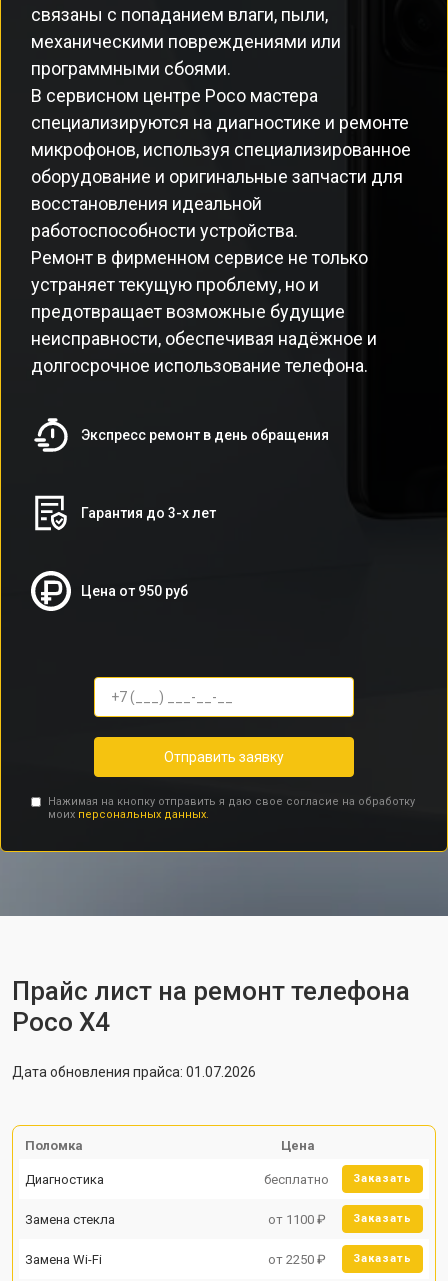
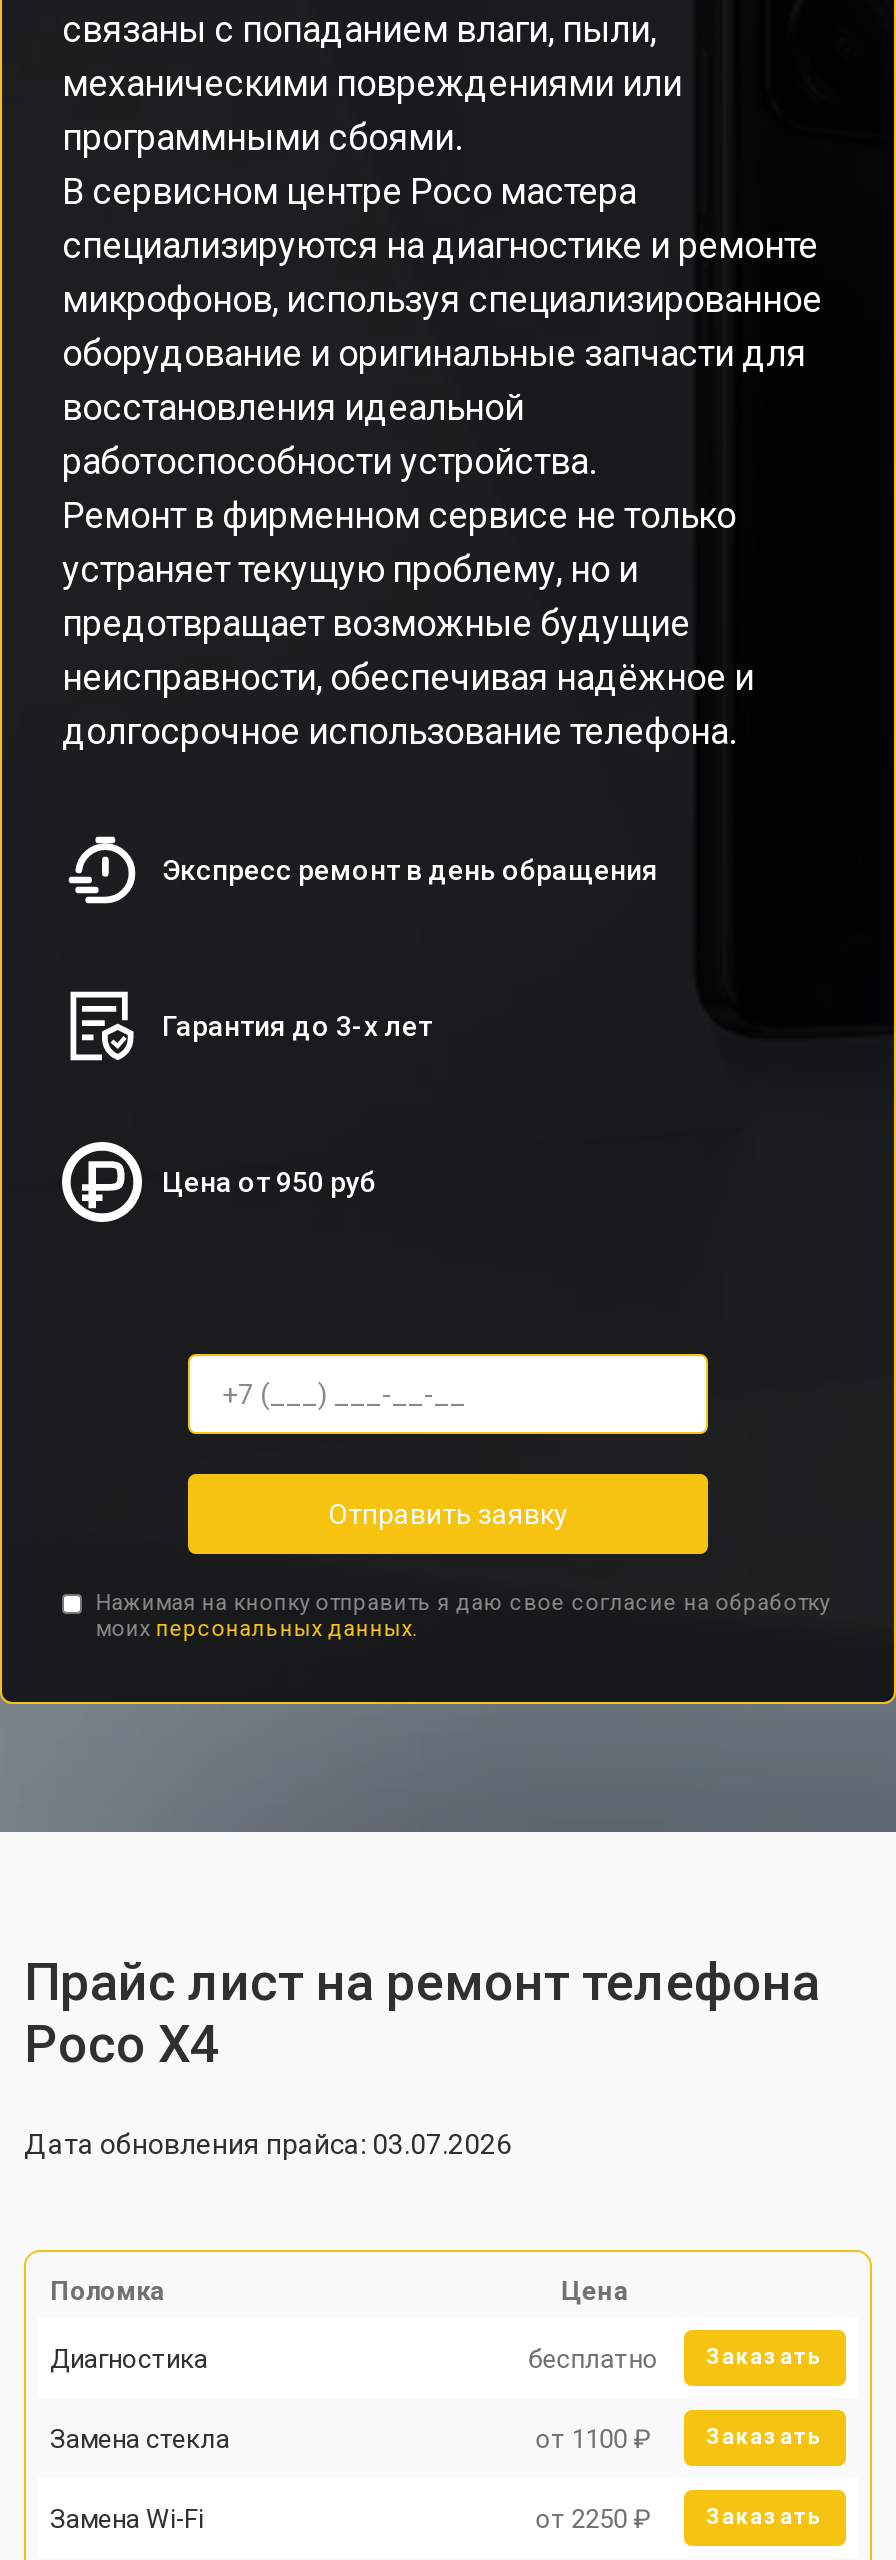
- Дата обновления прайса: 01.07.2026
+ Дата обновления прайса: 03.07.2026
